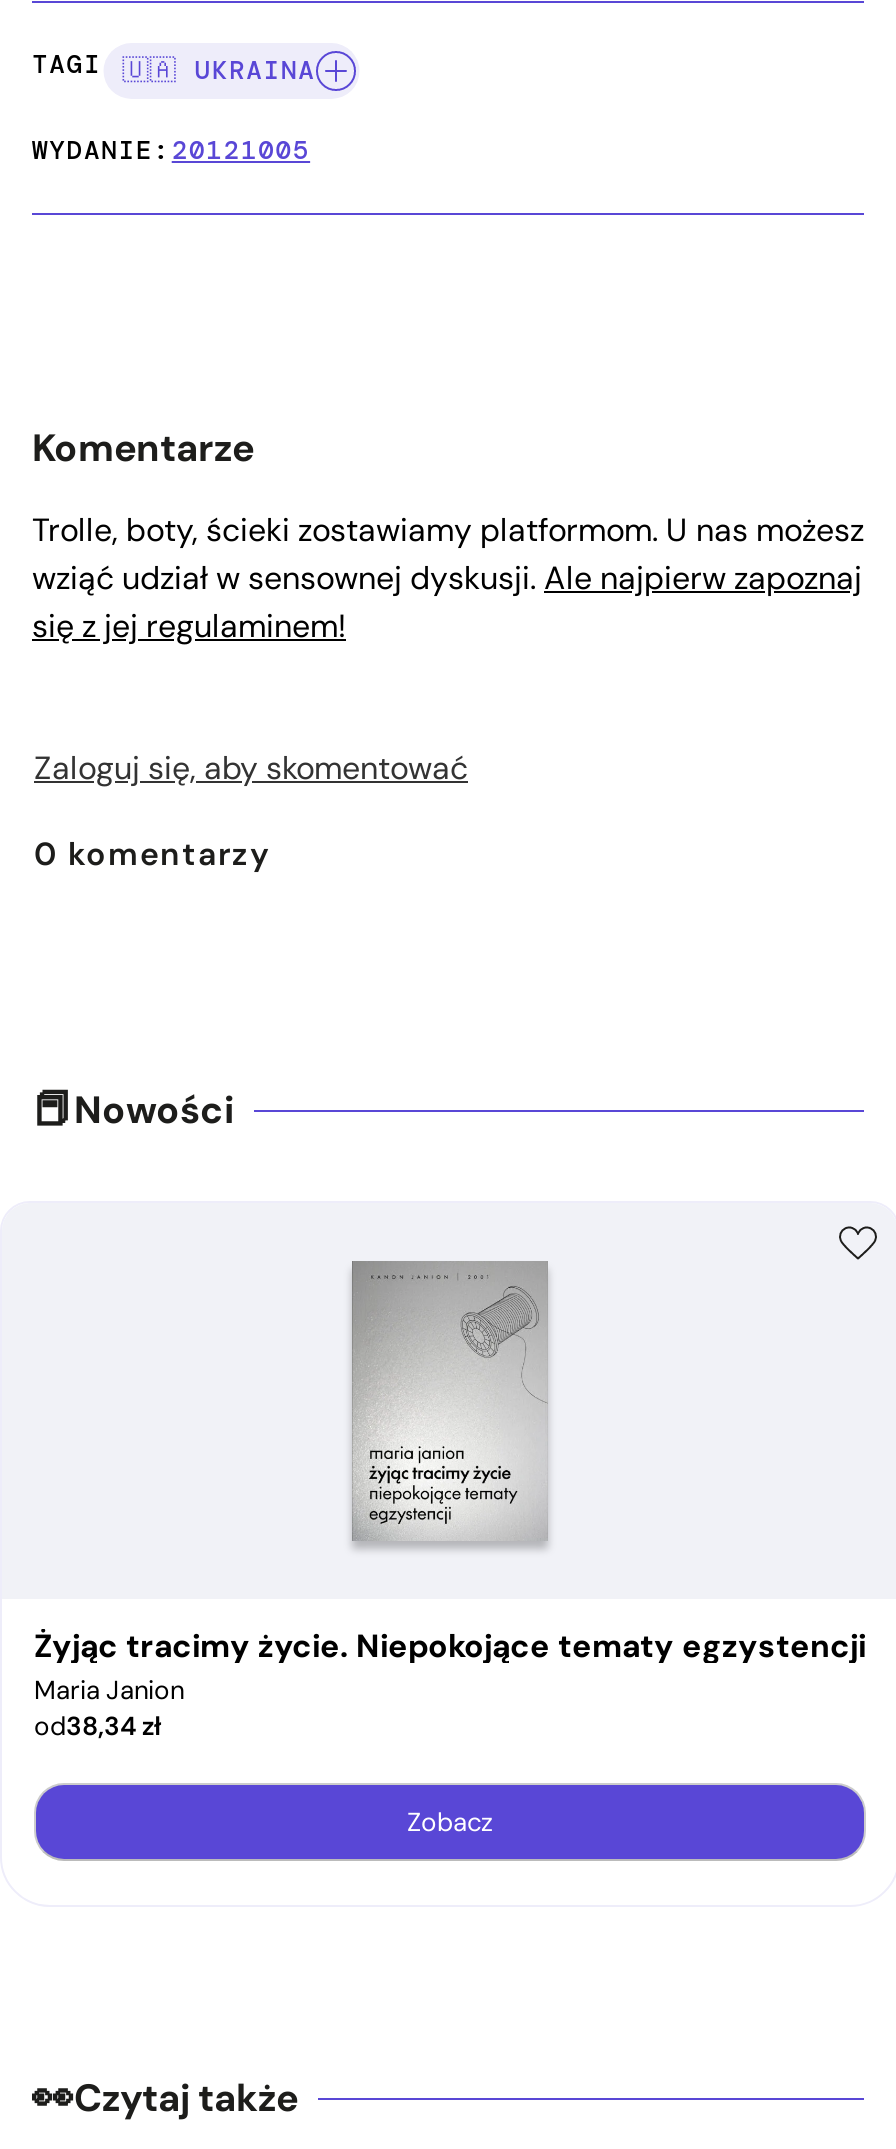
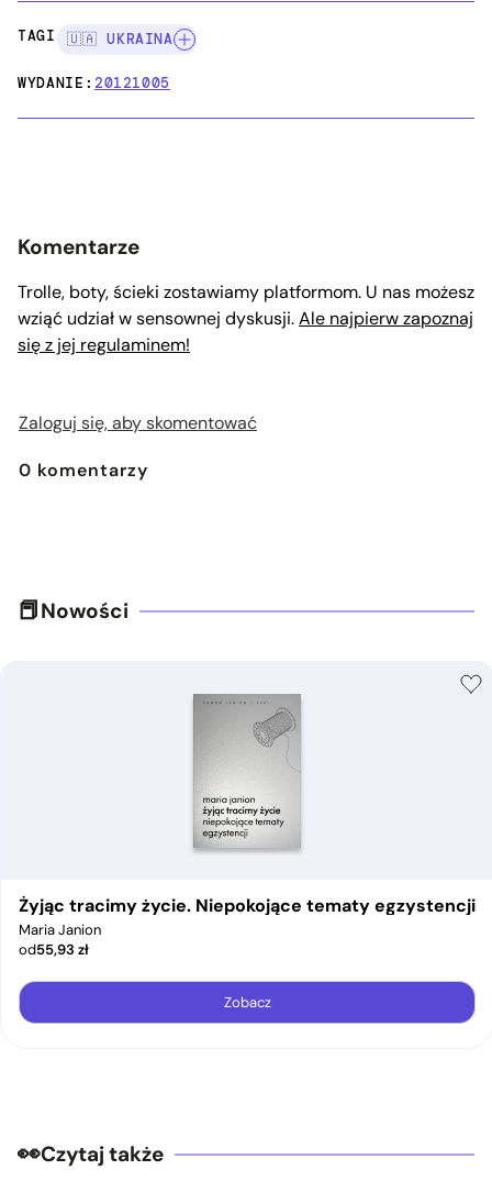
- od38,34 zł
+ od55,93 zł
